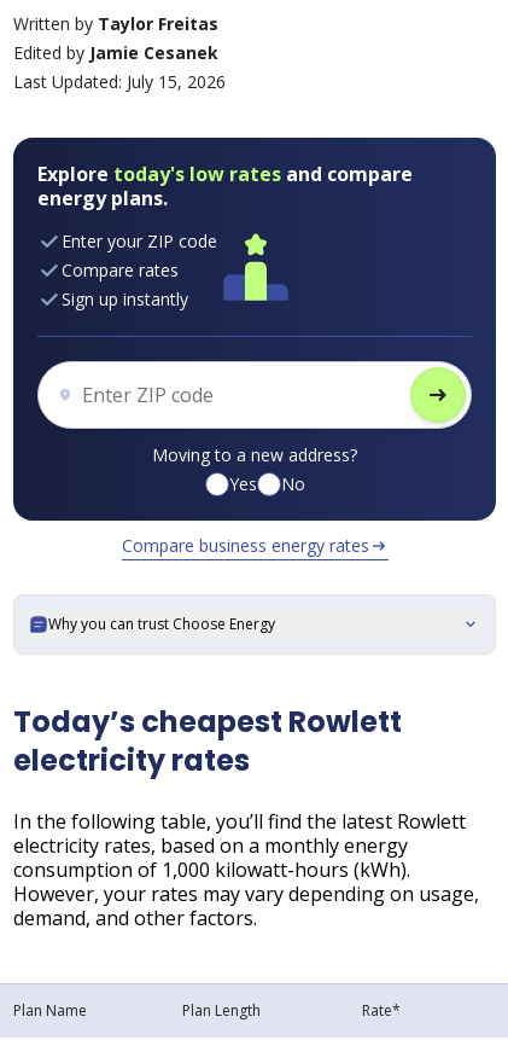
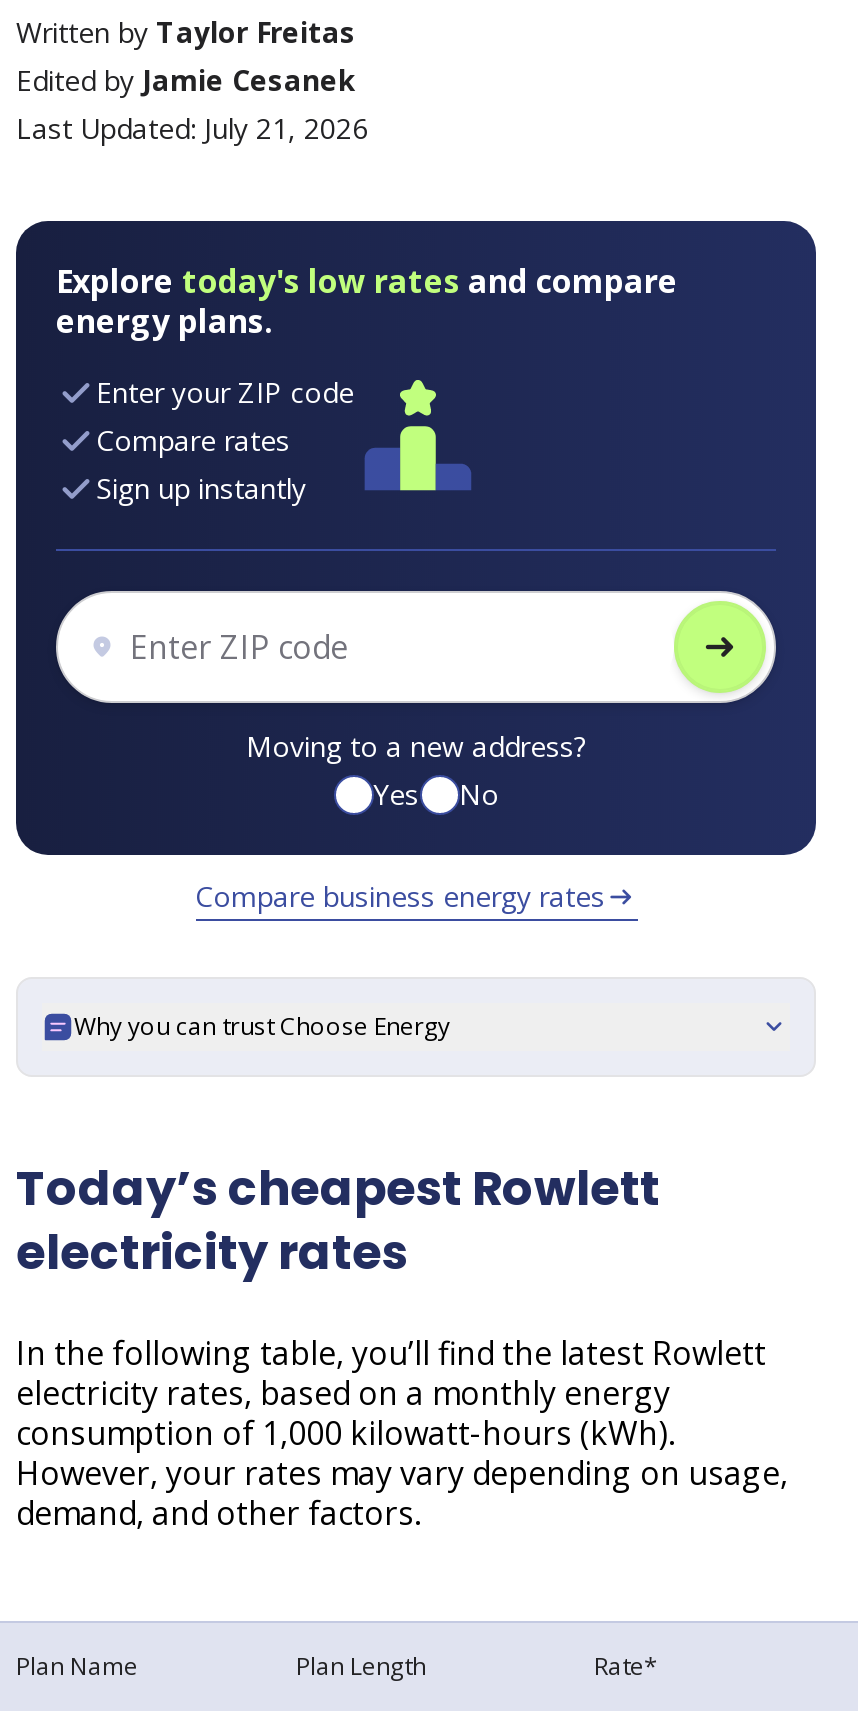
- Last Updated: July 15, 2026
+ Last Updated: July 21, 2026
